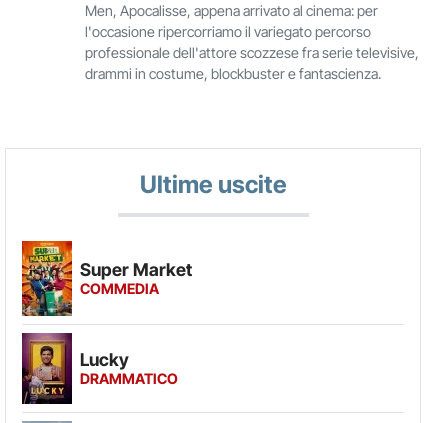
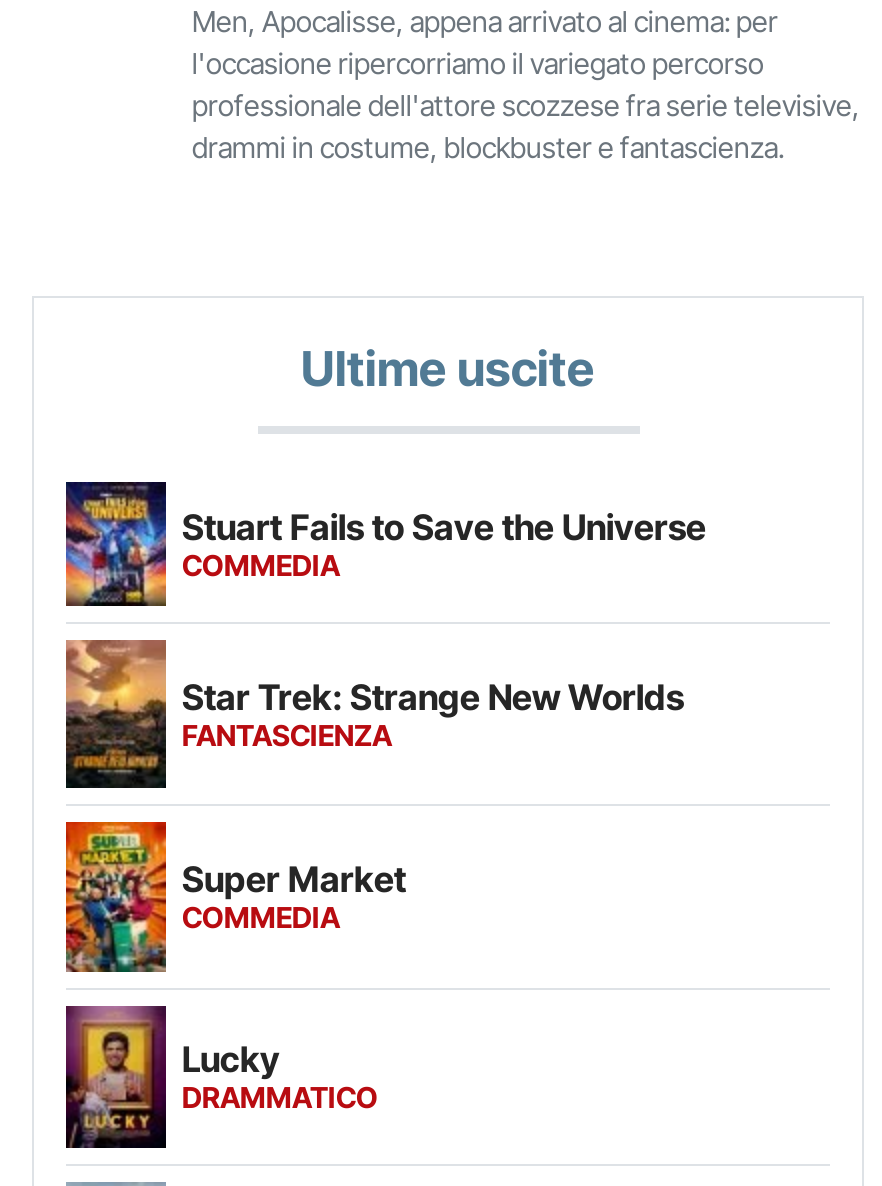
+ [image]
+ Stuart Fails to Save the Universe
+ COMMEDIA
+ Star Trek: Strange New Worlds
+ FANTASCIENZA

+ [image]
